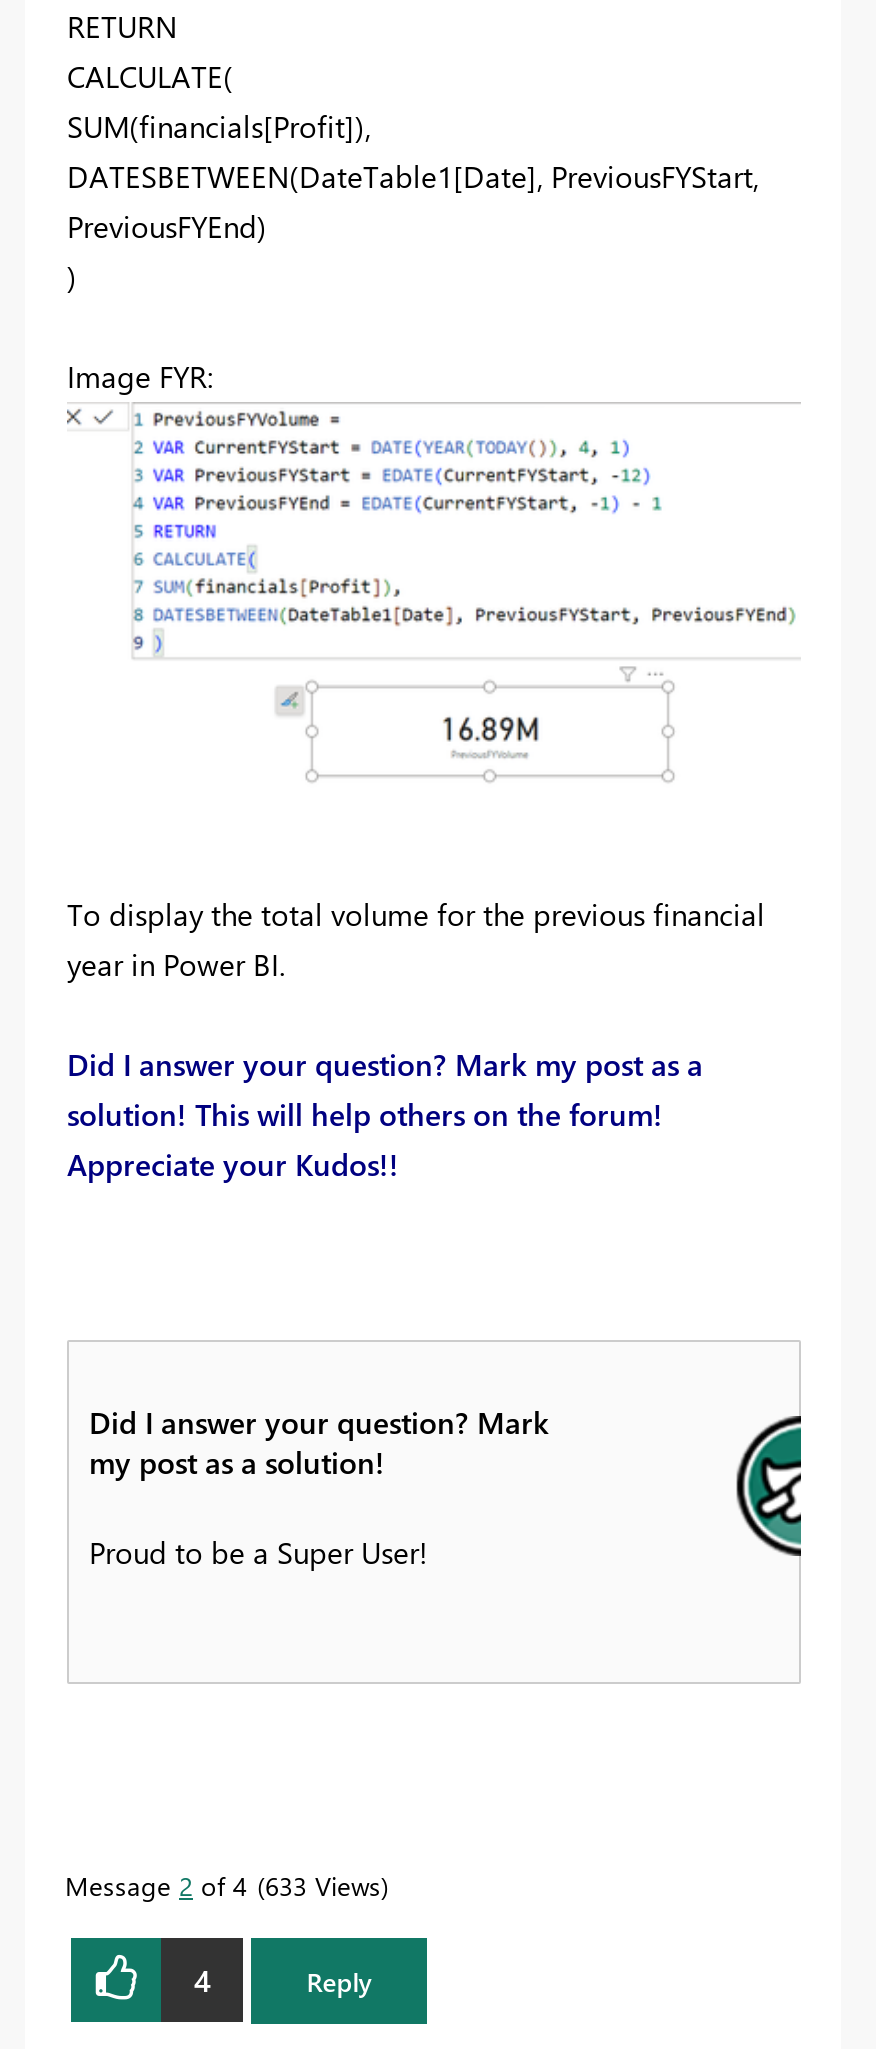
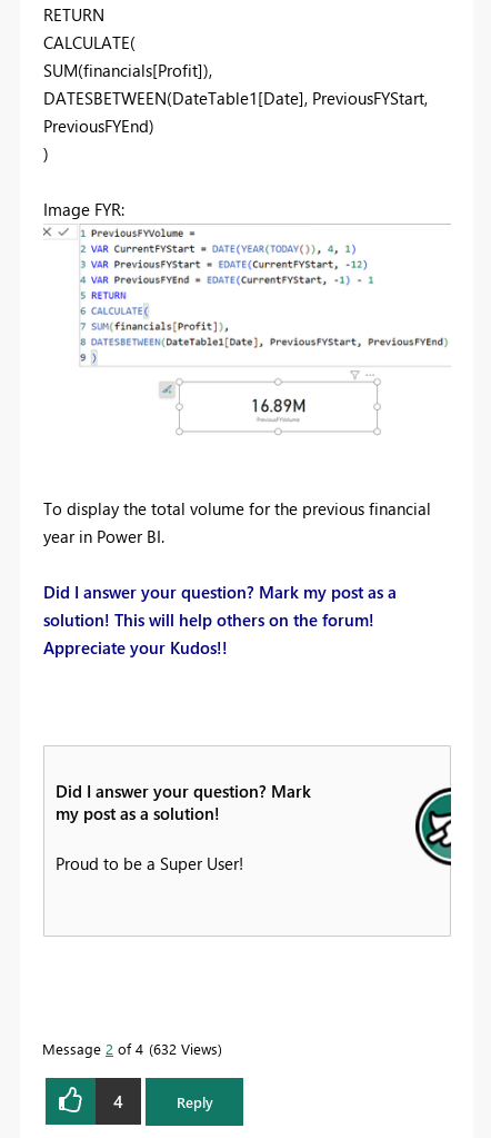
- Message 2 of 4 633 Views
+ Message 2 of 4 632 Views
